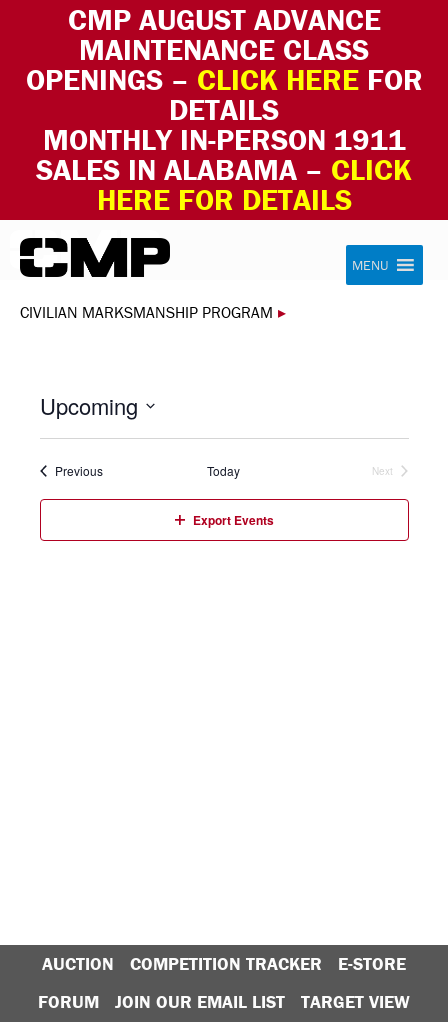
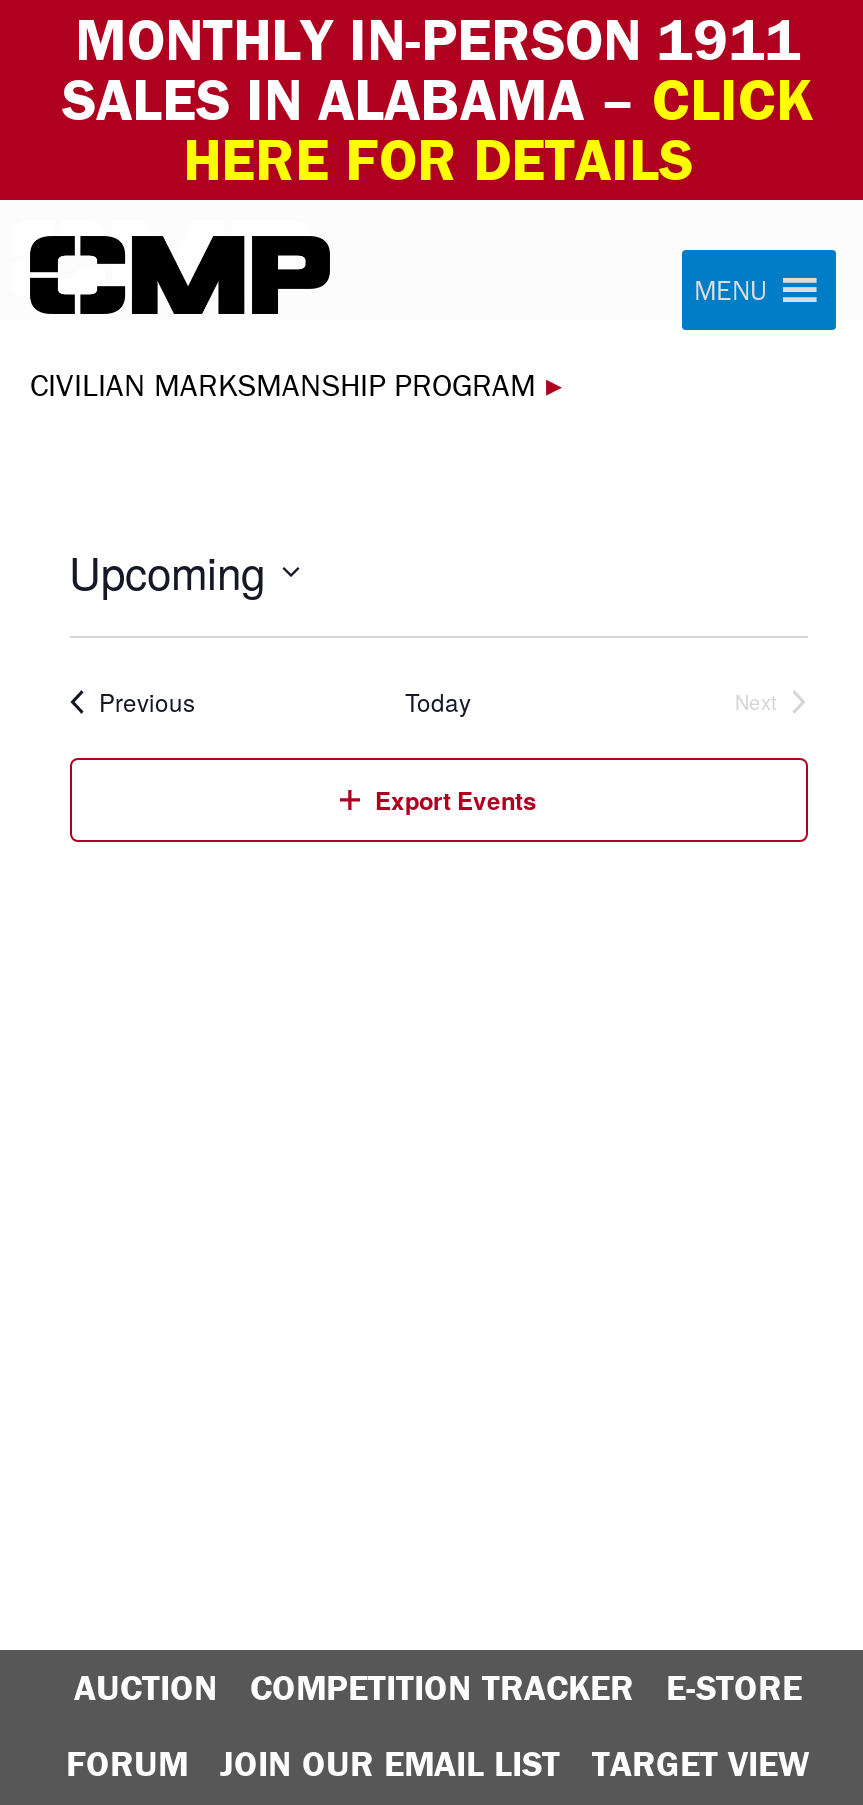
- CMP AUGUST ADVANCE
- MAINTENANCE CLASS
- OPENINGS – CLICK HERE FOR
- DETAILS
